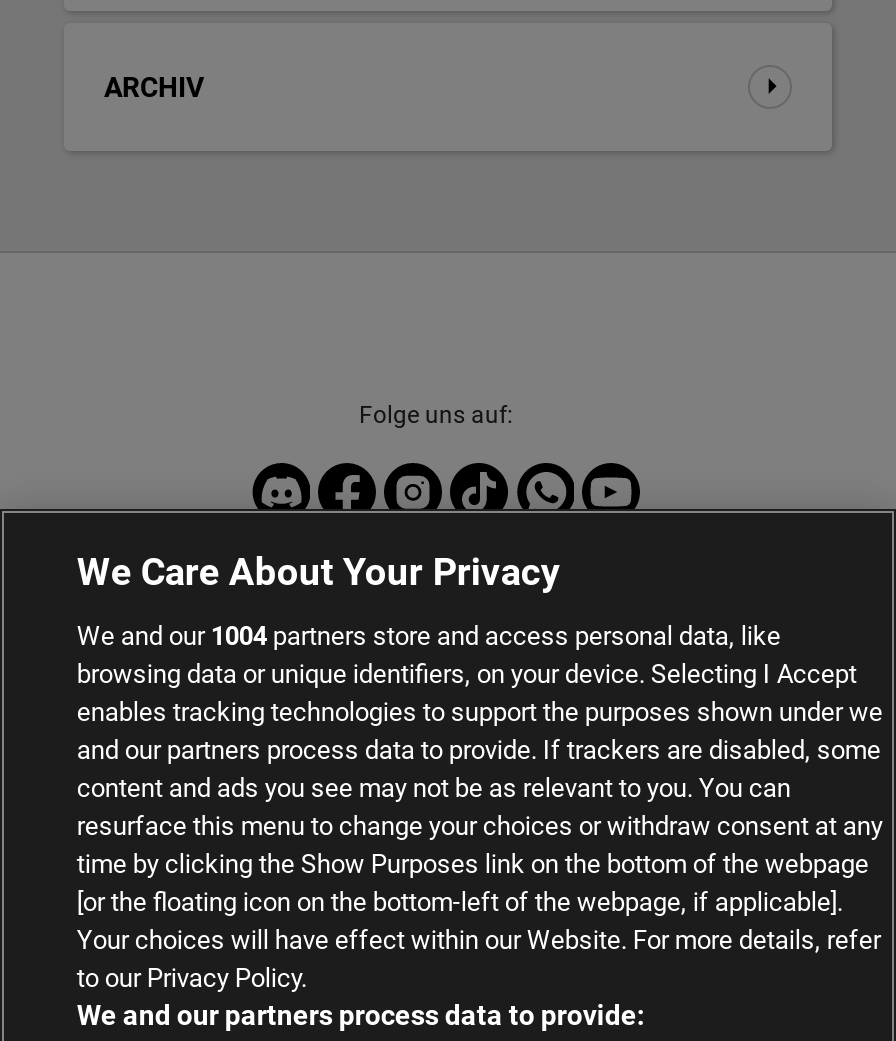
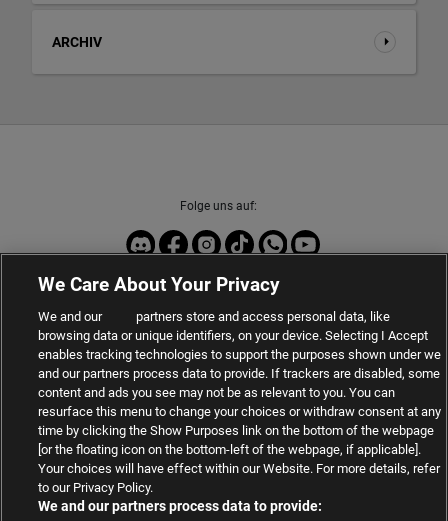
- We and our 1004 partners store and access personal data, like
+ We and our
+ partners store and access personal data, like
